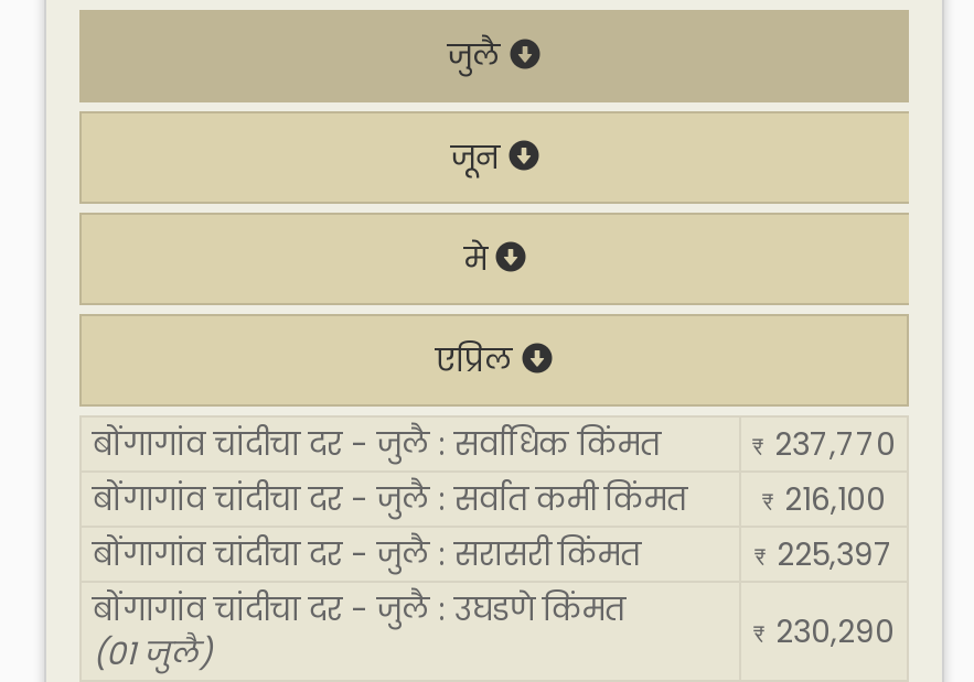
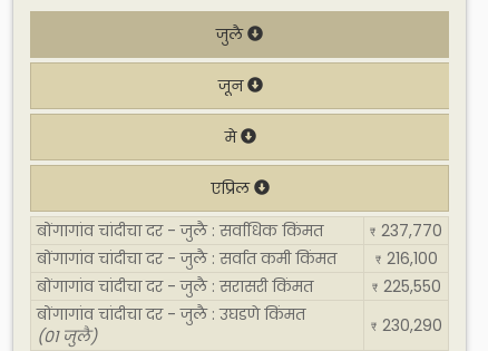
- ₹ 225,397
+ ₹ 225,550
